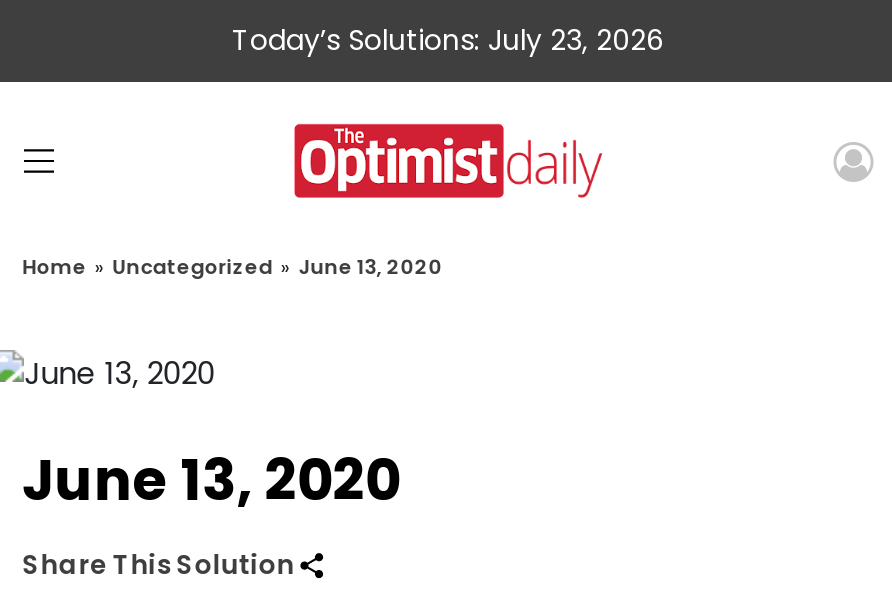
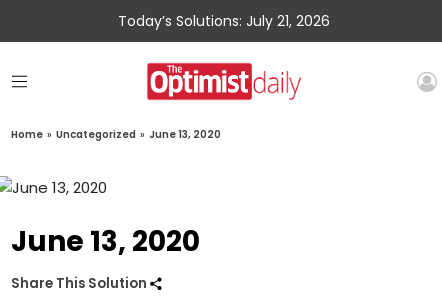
- Today’s Solutions: July 23, 2026
+ Today’s Solutions: July 21, 2026
